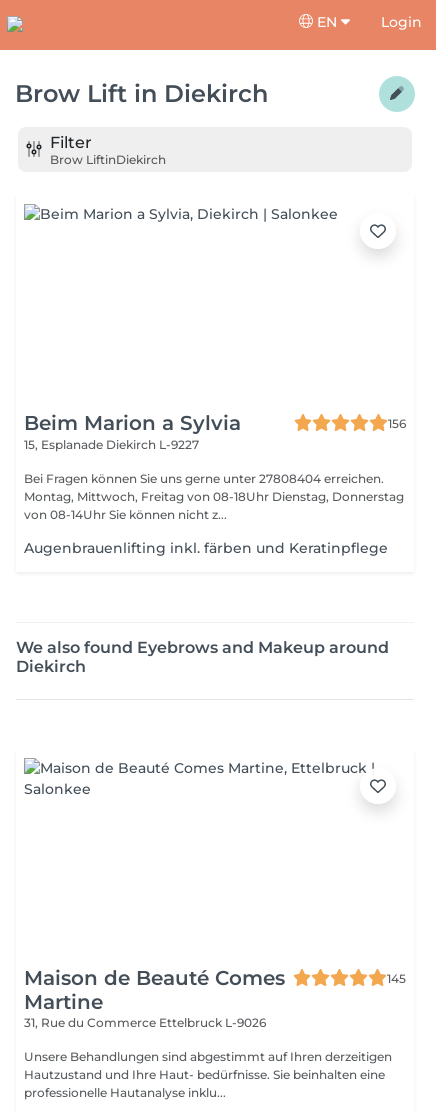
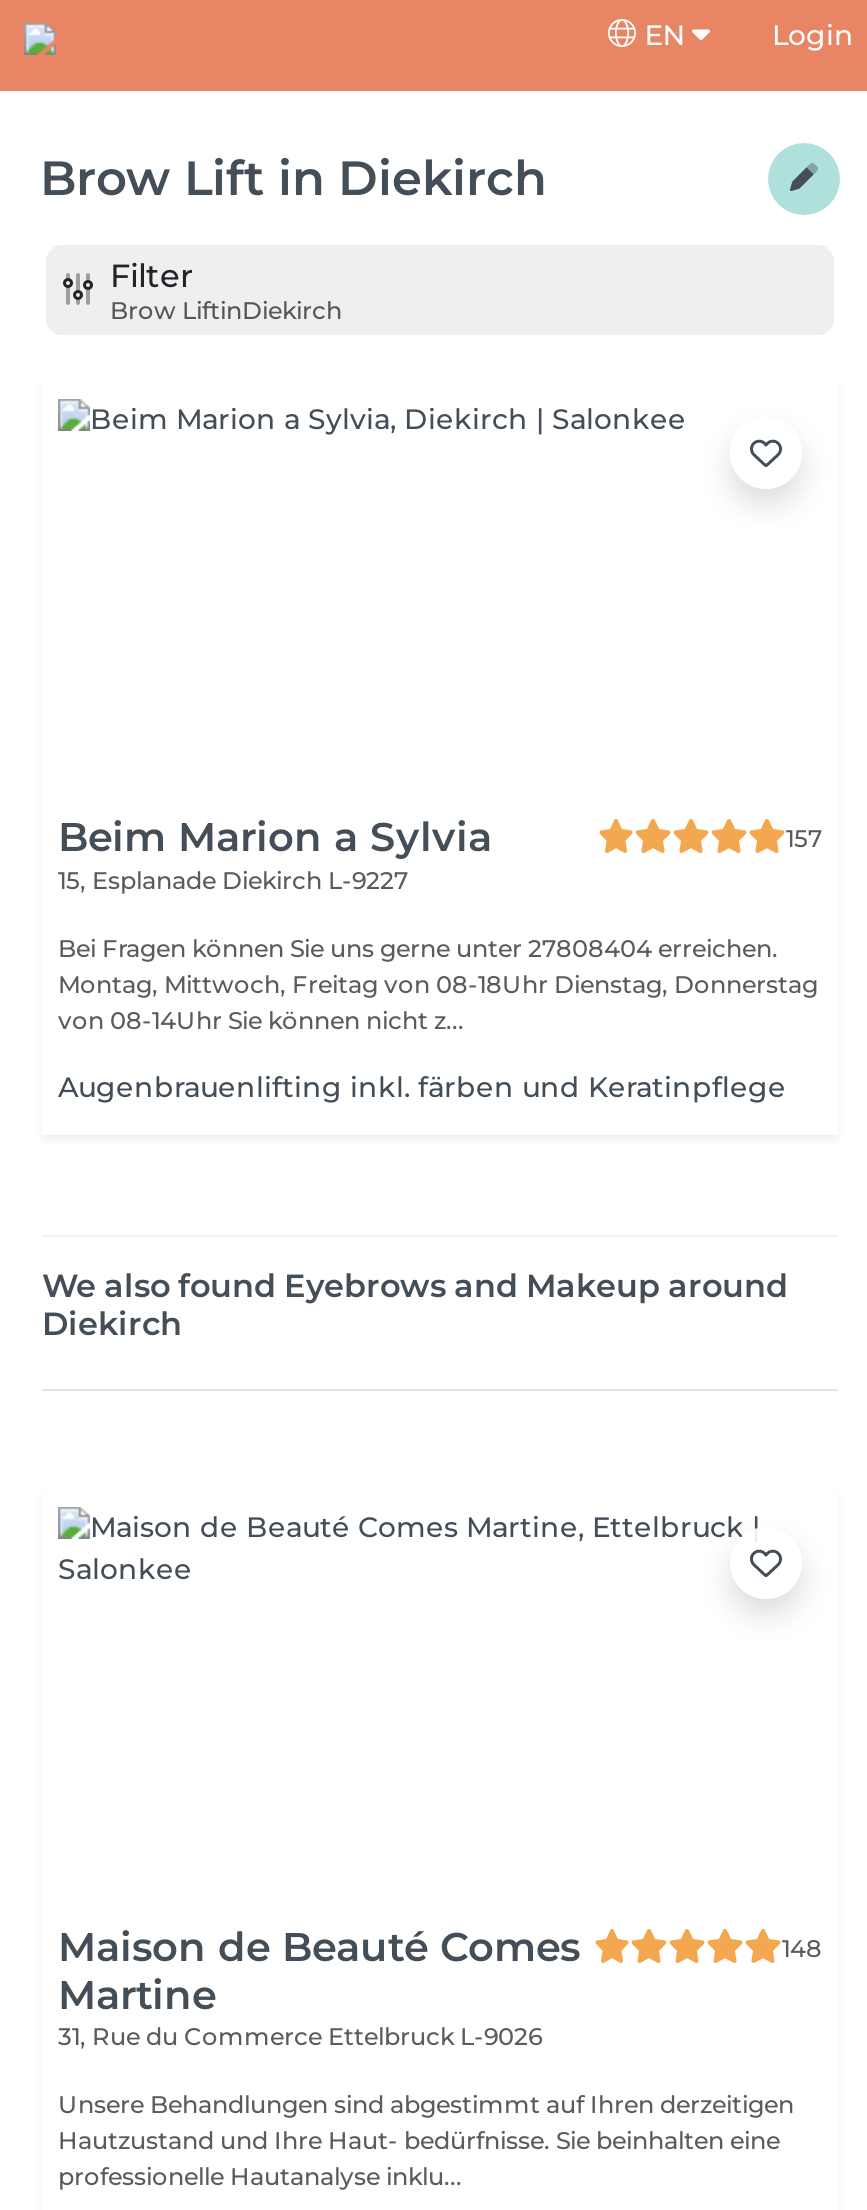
- 156
+ 157

- 145
+ 148
